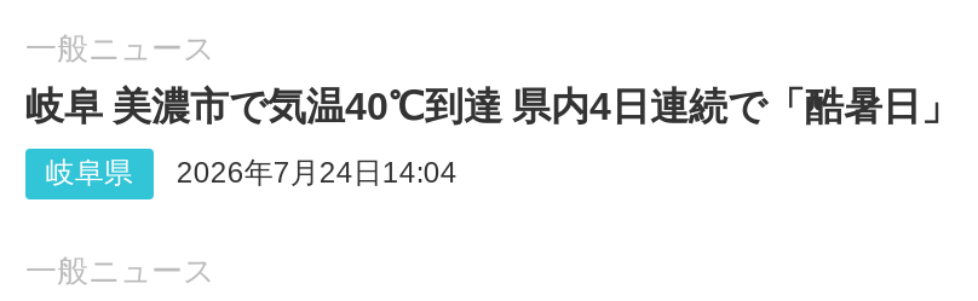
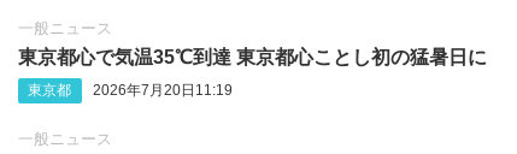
- 岐阜 美濃市で気温40℃到達 県内4日連続で「酷暑日」
+ 東京都心で気温35℃到達 東京都心ことし初の猛暑日に

- 岐阜県
- 2026年7月24日14:04
+ 東京都
+ 2026年7月20日11:19
